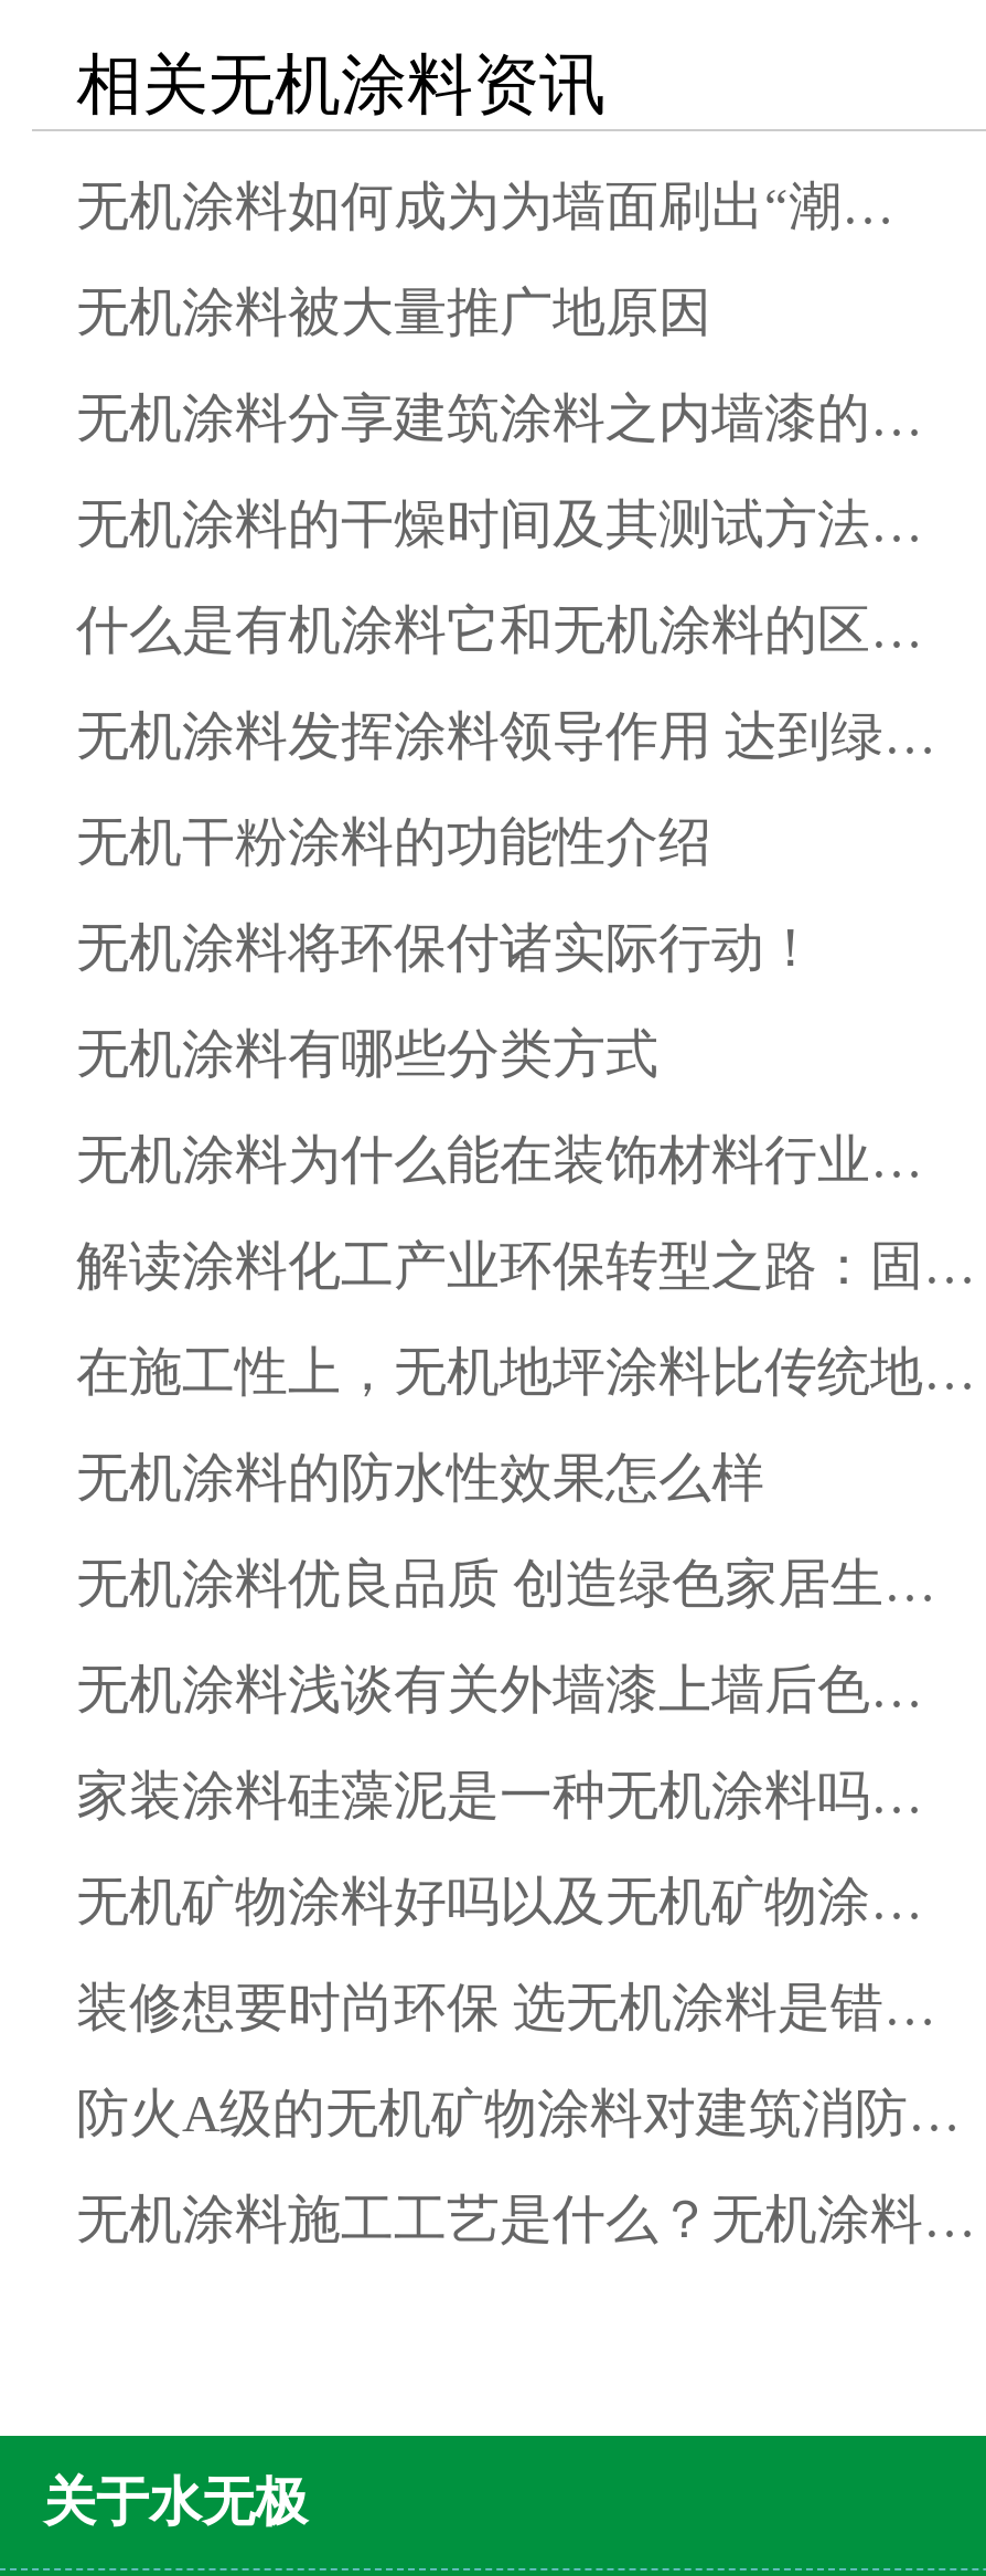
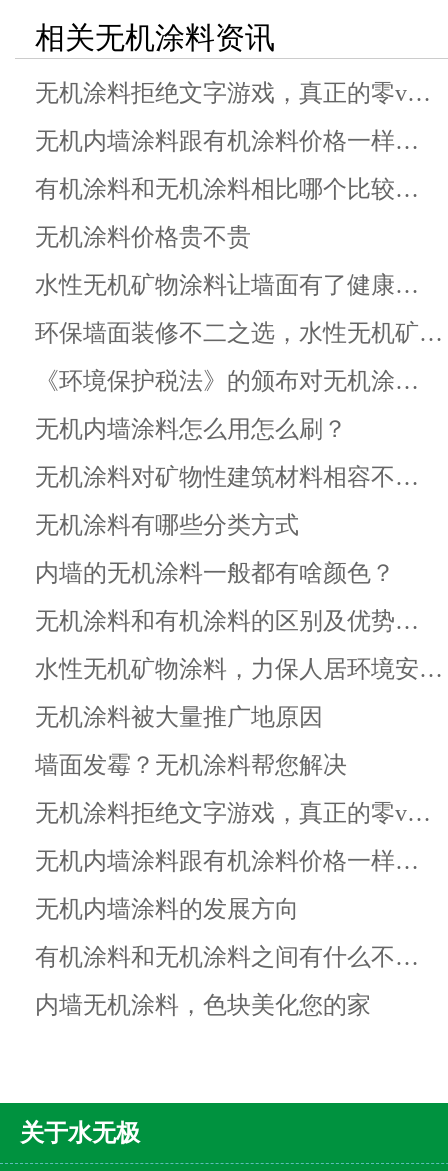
- 无机涂料如何成为为墙面刷出“潮…
- 无机涂料分享建筑涂料之内墙漆的…
- 无机涂料的干燥时间及其测试方法…
- 什么是有机涂料它和无机涂料的区…
- 无机涂料发挥涂料领导作用 达到绿…
- 无机干粉涂料的功能性介绍
- 无机涂料将环保付诸实际行动！
+ 无机涂料拒绝文字游戏，真正的零v…
+ 无机内墙涂料跟有机涂料价格一样…
+ 有机涂料和无机涂料相比哪个比较…
+ 无机涂料价格贵不贵
+ 水性无机矿物涂料让墙面有了健康…
+ 环保墙面装修不二之选，水性无机矿…
+ 《环境保护税法》的颁布对无机涂…
+ 无机内墙涂料怎么用怎么刷？
+ 无机涂料对矿物性建筑材料相容不…

moved down: 无机涂料被大量推广地原因

moved down: 无机涂料有哪些分类方式

- 无机涂料为什么能在装饰材料行业…
- 解读涂料化工产业环保转型之路：固…
- 在施工性上，无机地坪涂料比传统地…
- 无机涂料的防水性效果怎么样
- 无机涂料优良品质 创造绿色家居生…
- 无机涂料浅谈有关外墙漆上墙后色…
- 家装涂料硅藻泥是一种无机涂料吗…
- 无机矿物涂料好吗以及无机矿物涂…
- 装修想要时尚环保 选无机涂料是错…
- 防火A级的无机矿物涂料对建筑消防…
- 无机涂料施工工艺是什么？无机涂料…
+ 内墙的无机涂料一般都有啥颜色？
+ 无机涂料和有机涂料的区别及优势…
+ 水性无机矿物涂料，力保人居环境安…
+ 墙面发霉？无机涂料帮您解决
+ 无机涂料拒绝文字游戏，真正的零v…
+ 无机内墙涂料跟有机涂料价格一样…
+ 无机内墙涂料的发展方向
+ 有机涂料和无机涂料之间有什么不…
+ 内墙无机涂料，色块美化您的家
